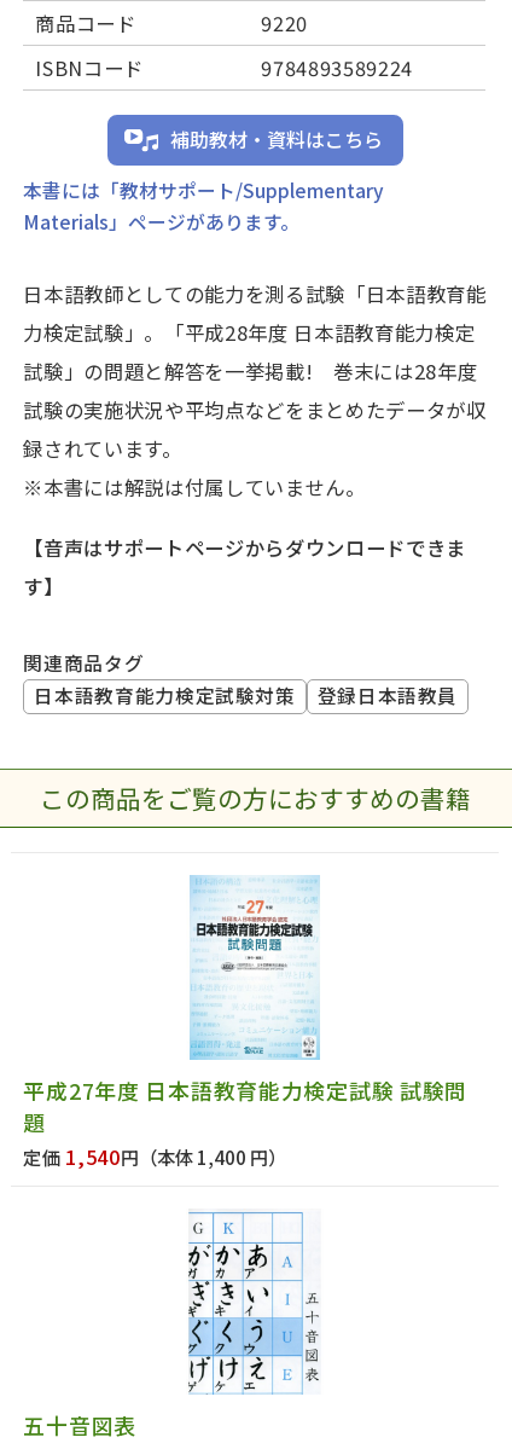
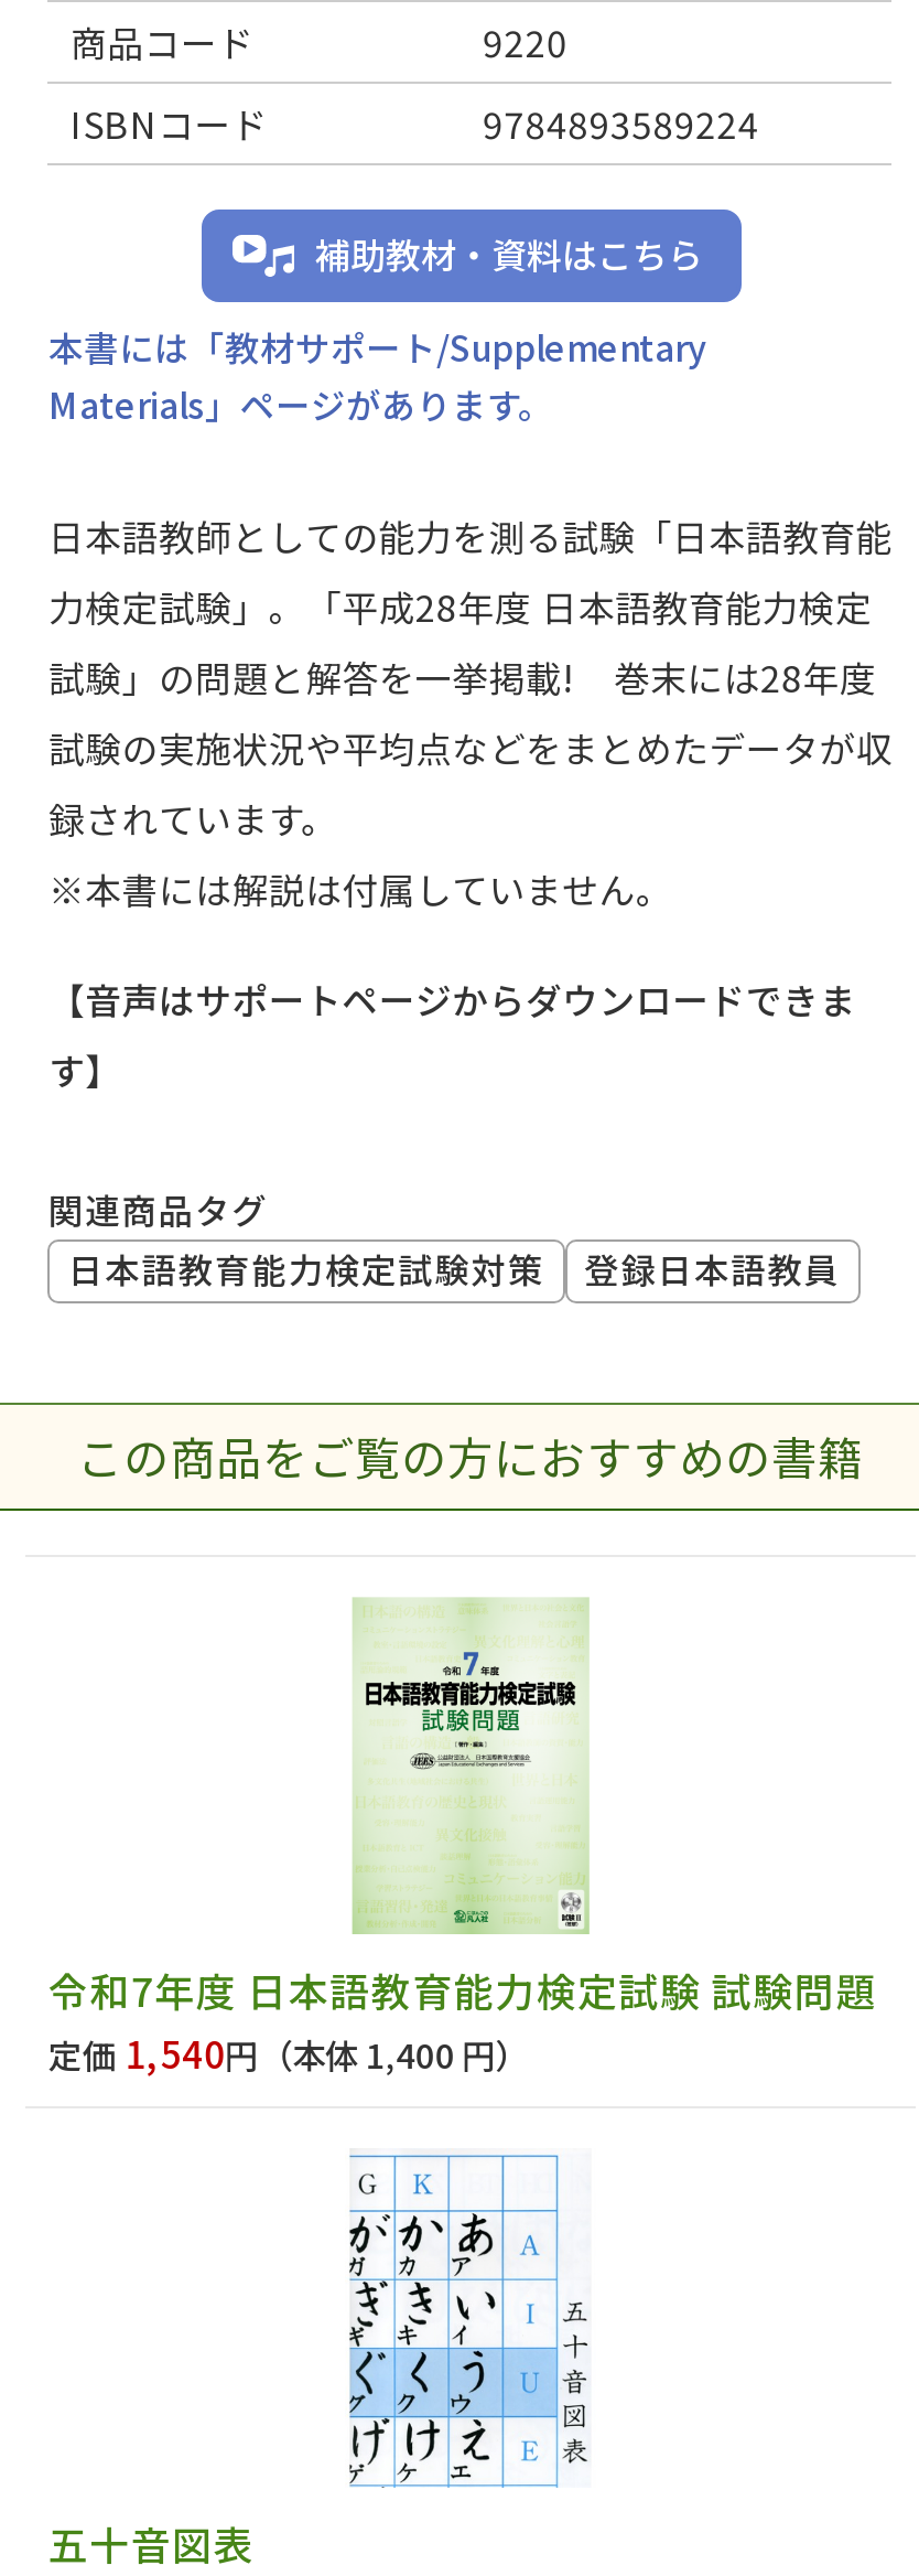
- [image]
- 平成27年度 日本語教育能力検定試験 試験問
- 題
+ [image]
+ 令和7年度 日本語教育能力検定試験 試験問題
